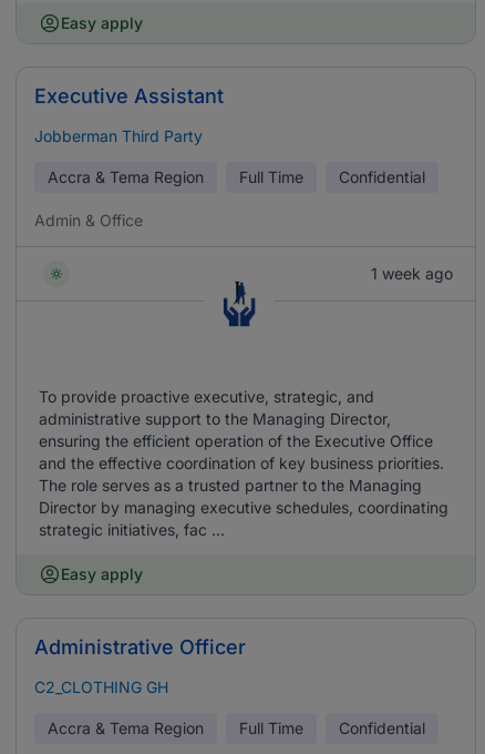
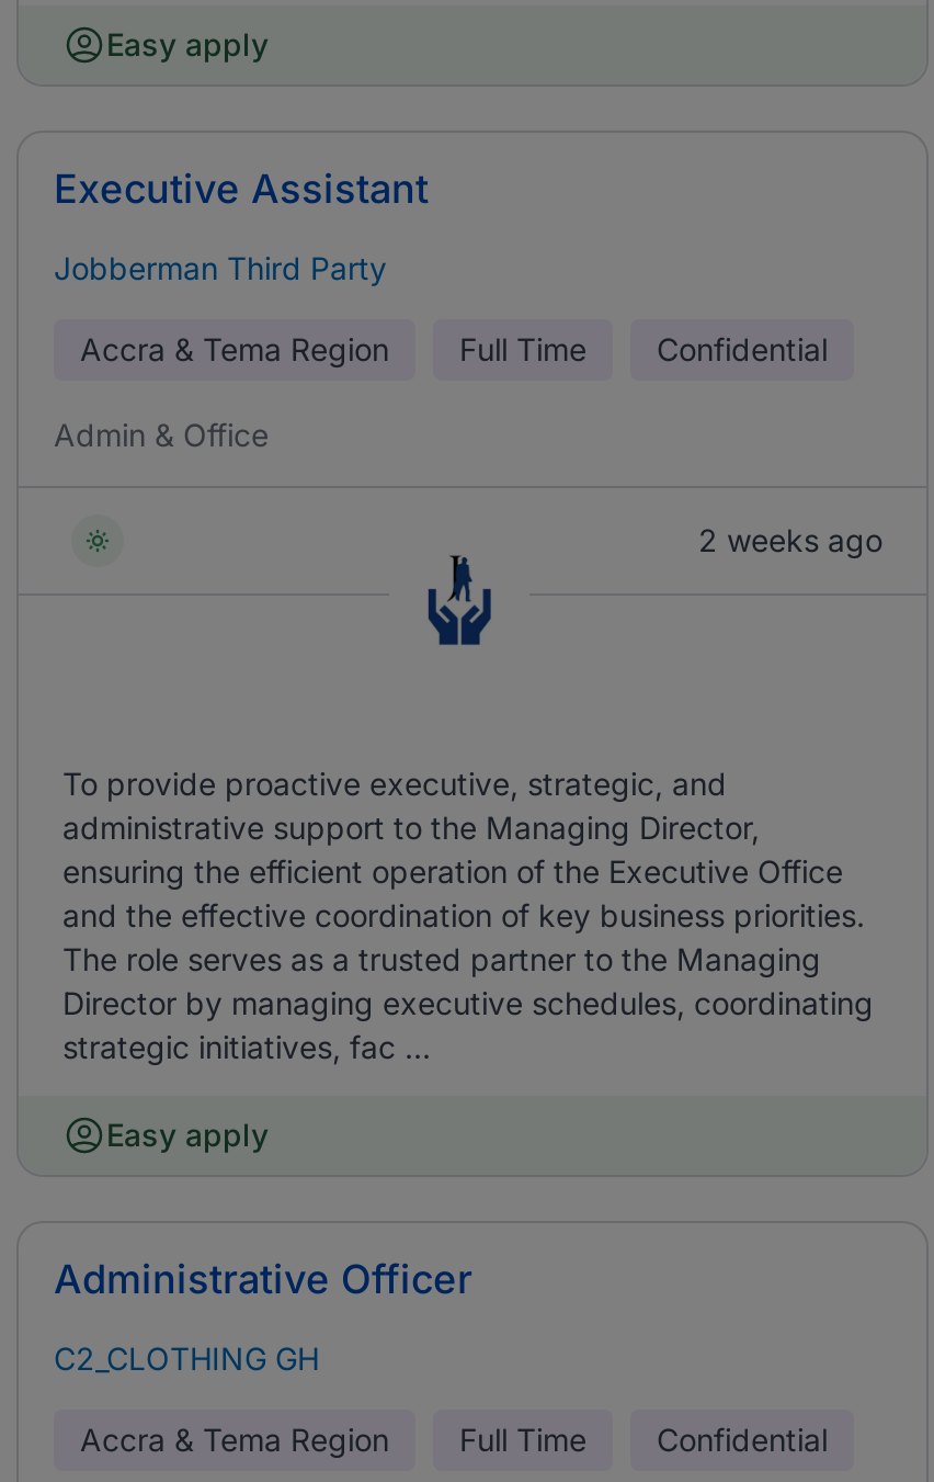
- 1 week ago
+ 2 weeks ago
